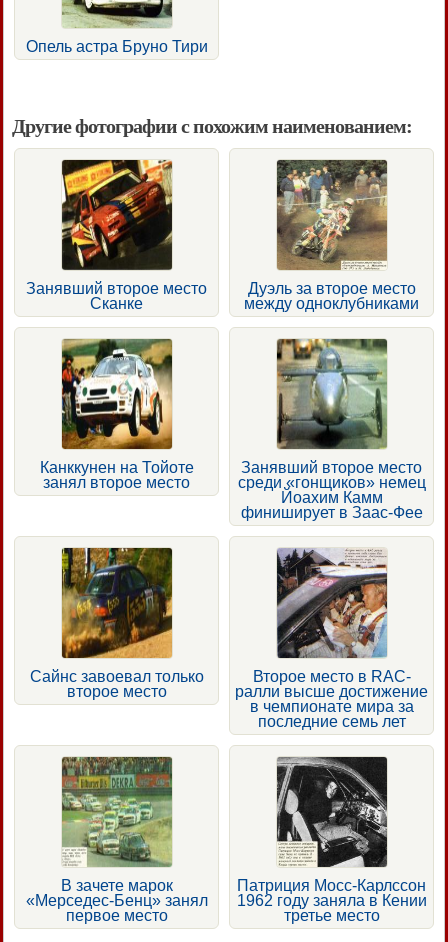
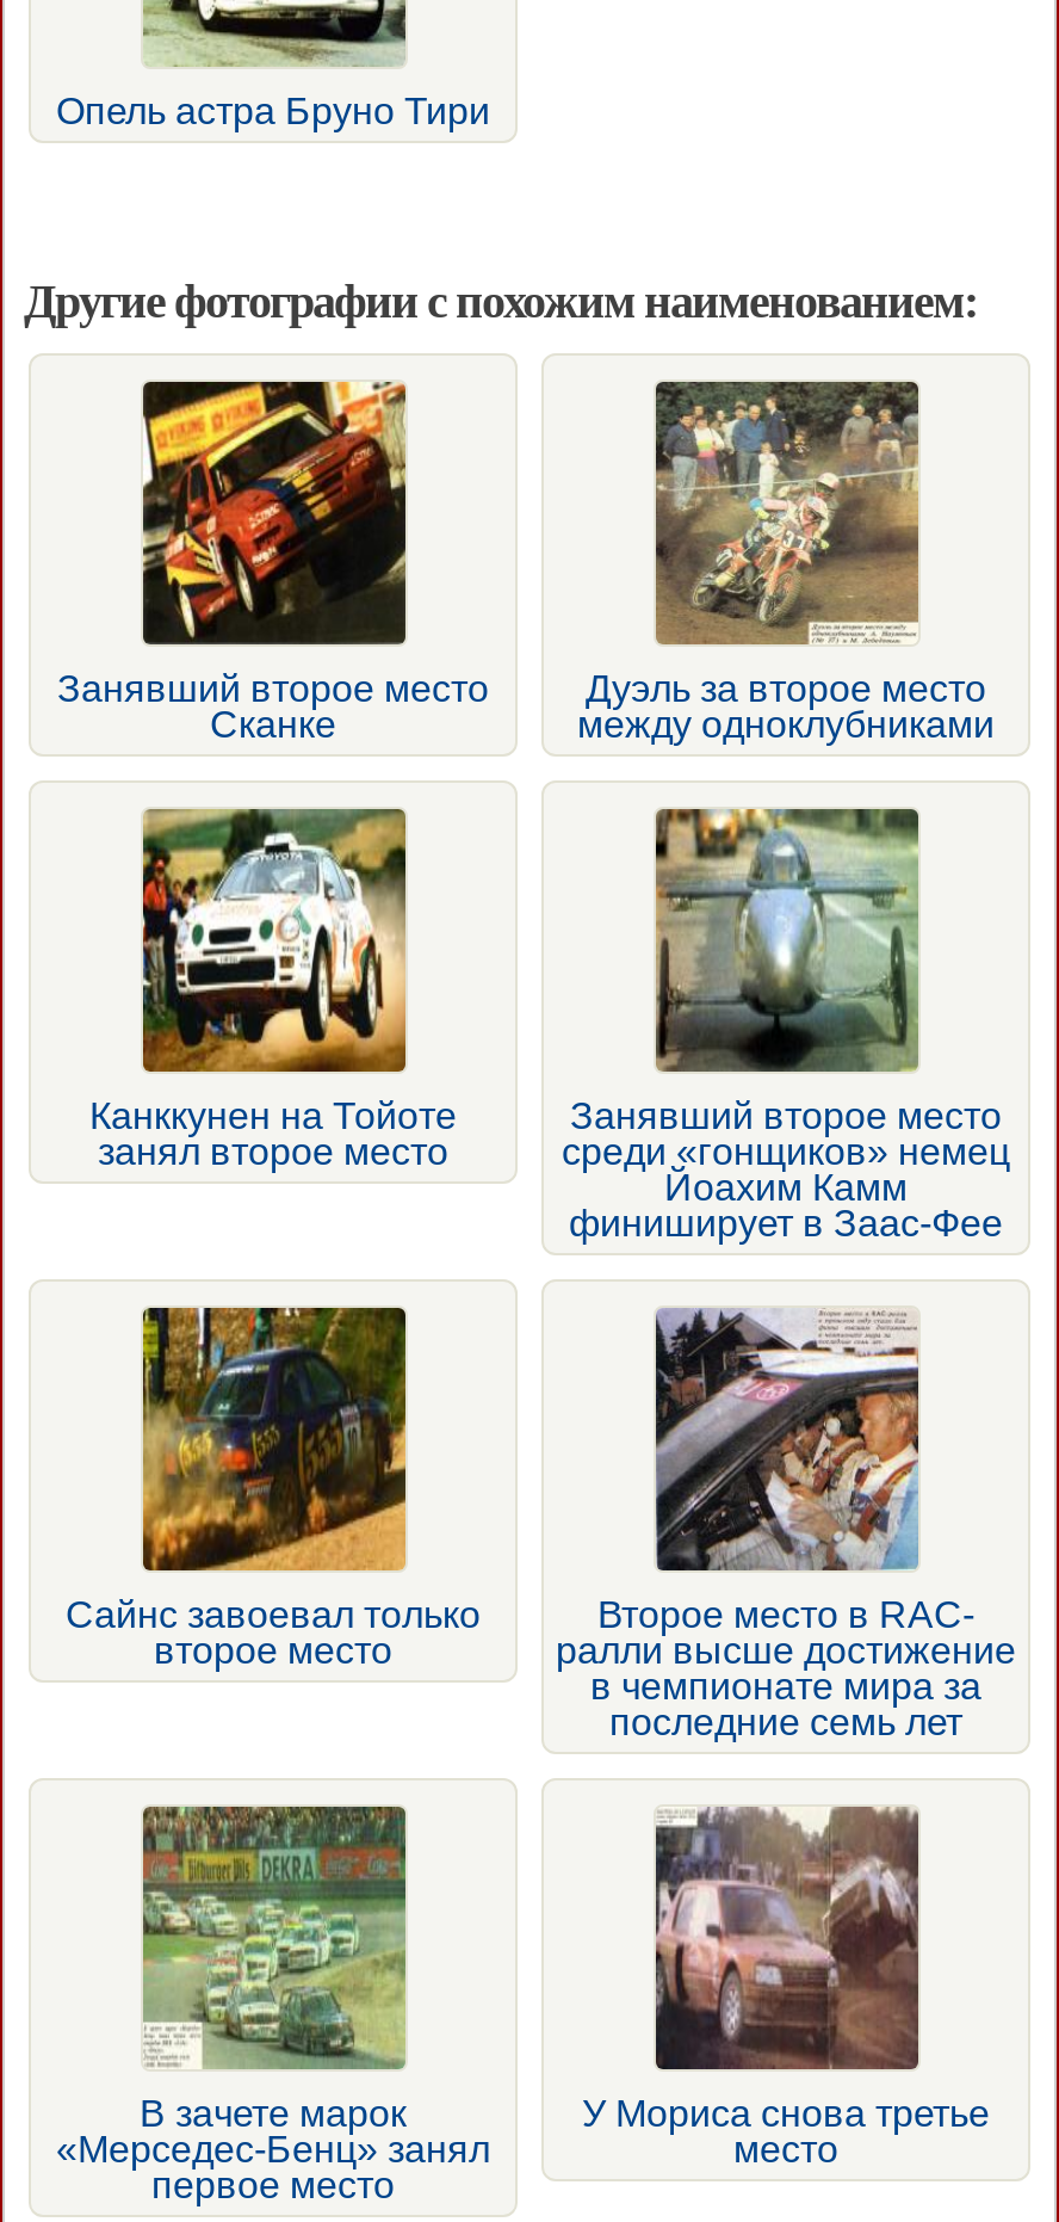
- [image]
- Патриция Мосс-Карлссон
- 1962 году заняла в Кении
- третье место
+ [image]
+ У Мориса снова третье
+ место
